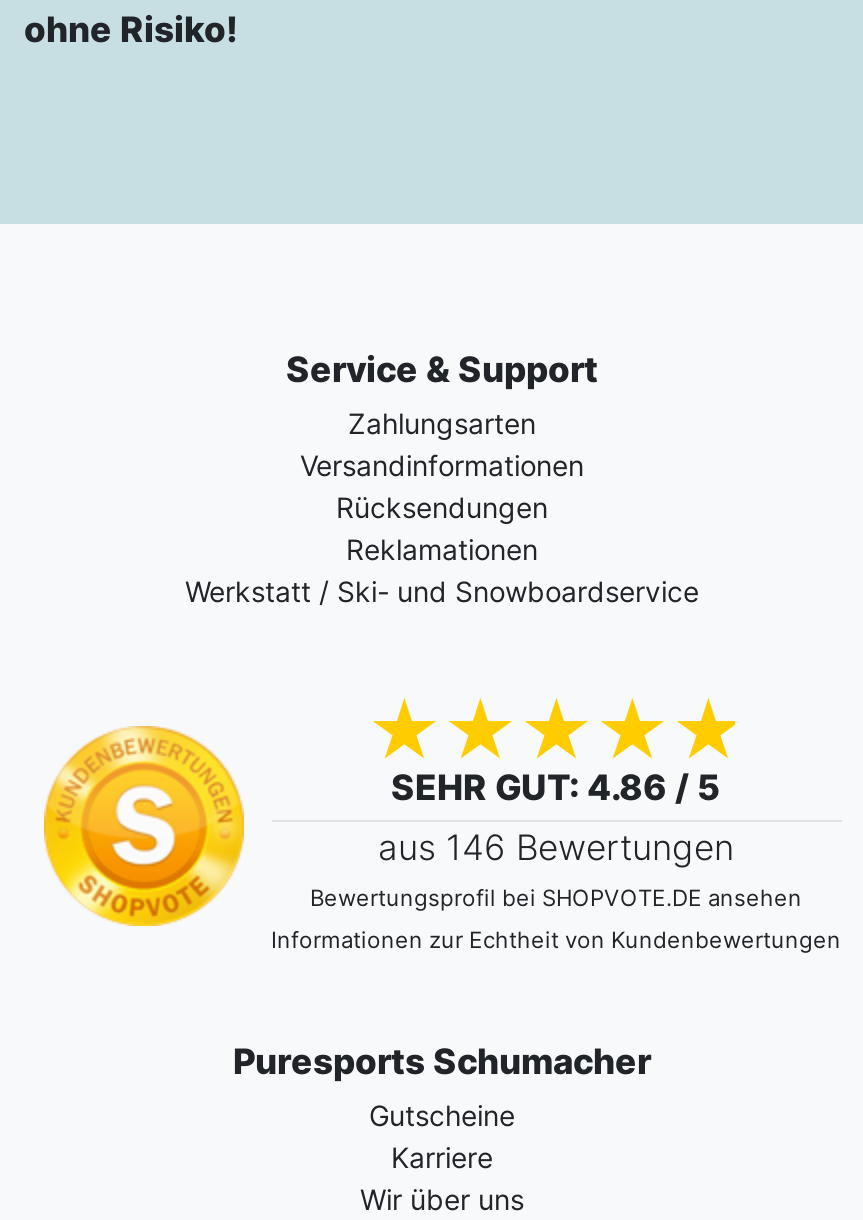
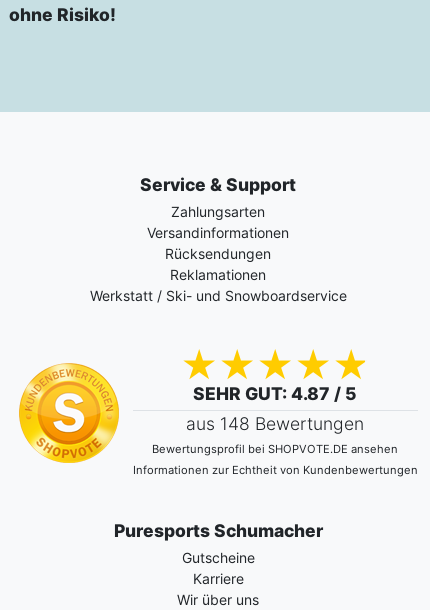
- SEHR GUT: 4.86 / 5
+ SEHR GUT: 4.87 / 5

- aus 146 Bewertungen
+ aus 148 Bewertungen
